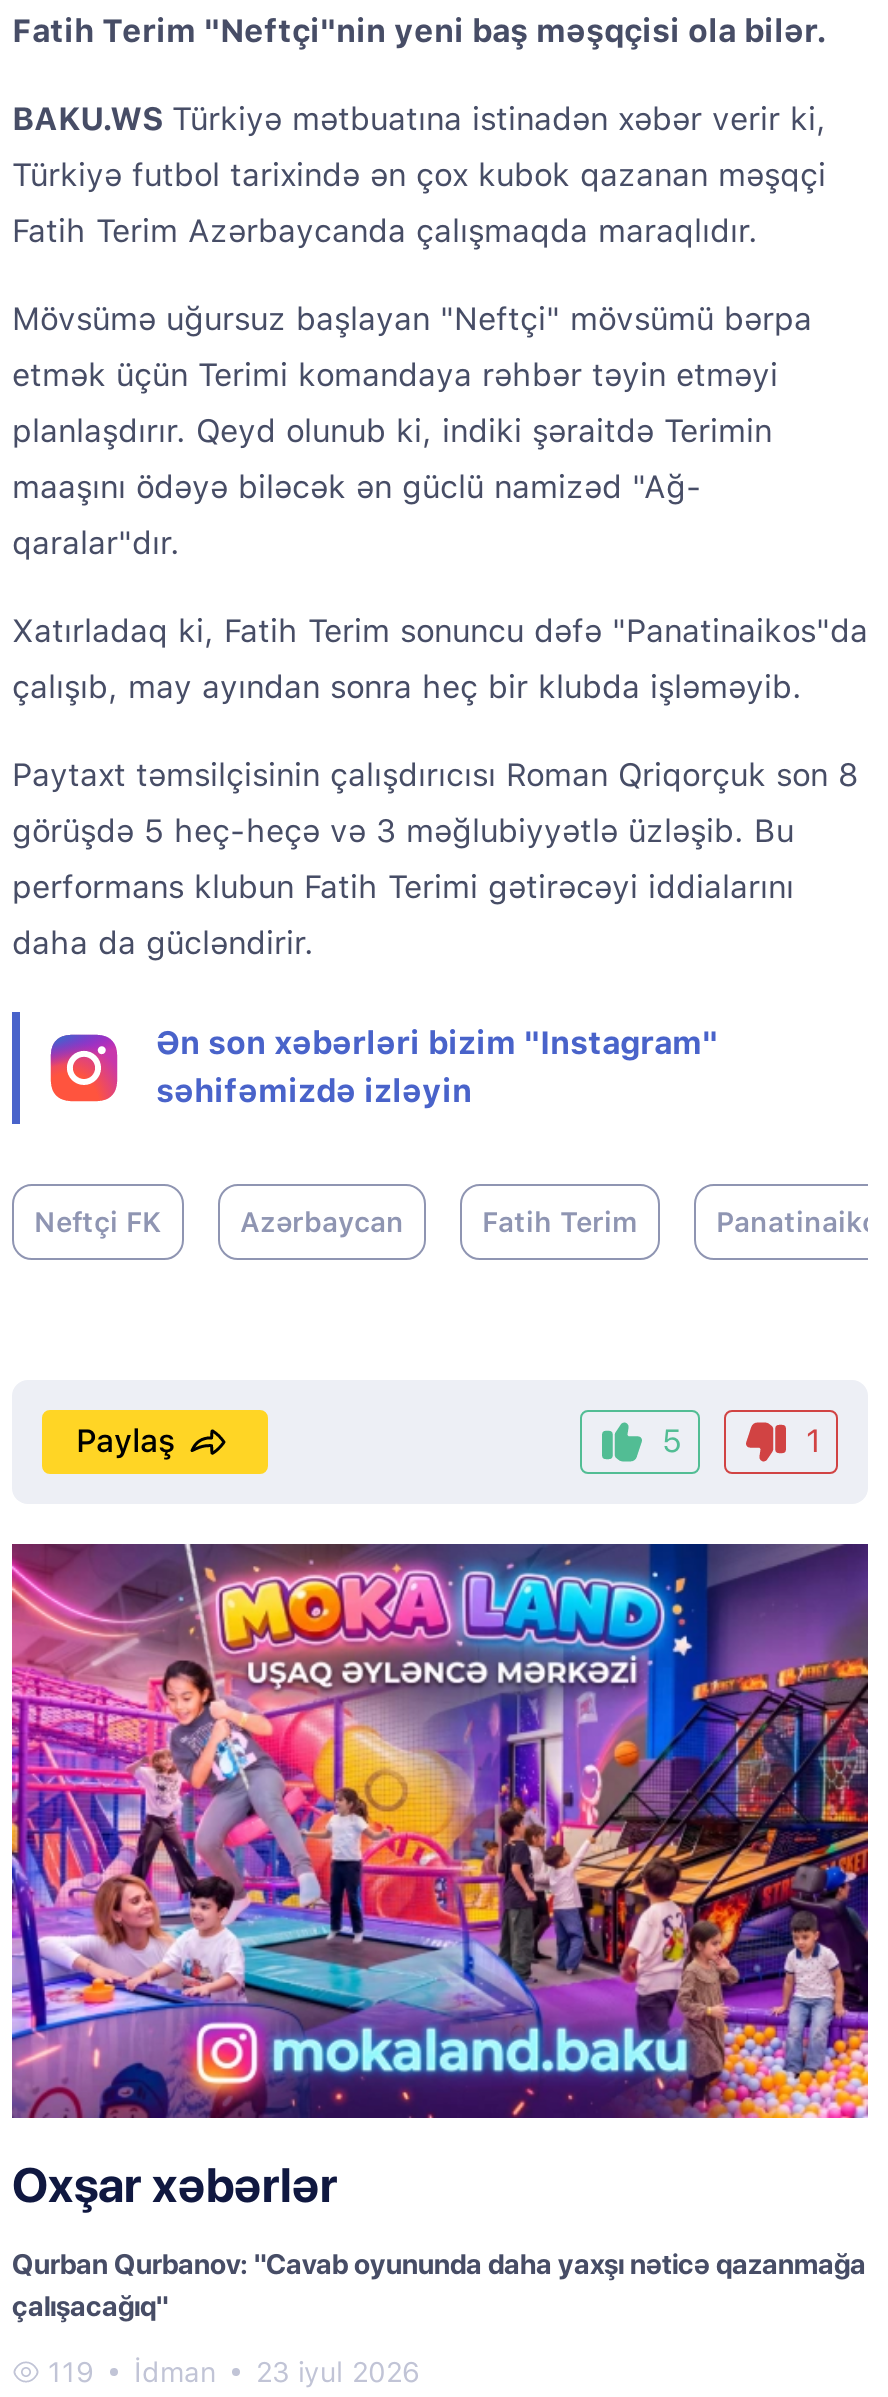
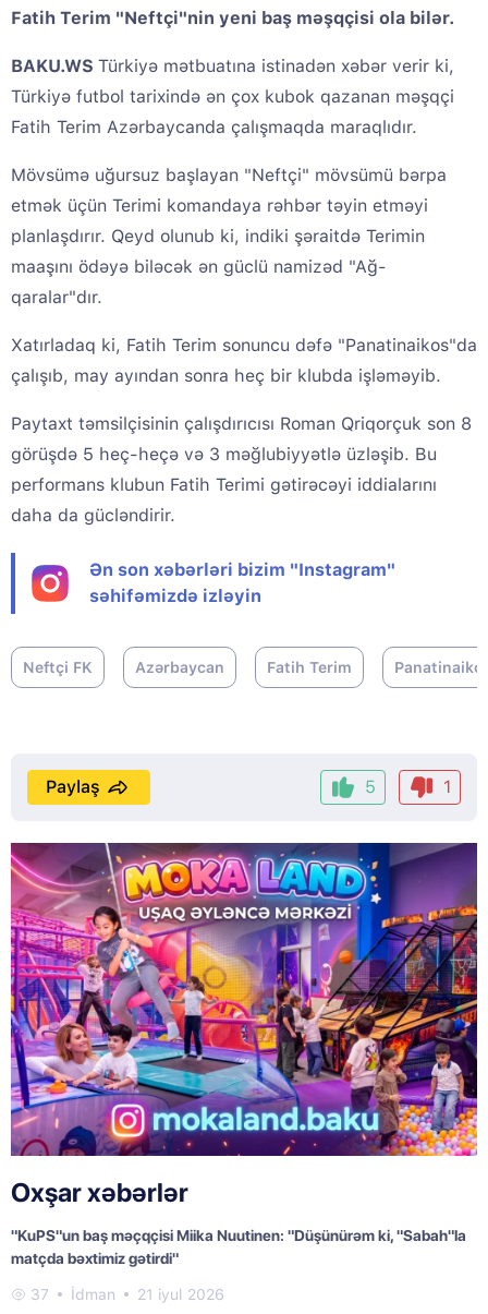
- Qurban Qurbanov: "Cavab oyununda daha yaxşı nəticə qazanmağa
- çalışacağıq"
+ "KuPS"un baş məçqçisi Miika Nuutinen: "Düşünürəm ki, "Sabah"la
+ matçda bəxtimiz gətirdi"

- 119
+ 37

- 23 iyul 2026
+ 21 iyul 2026
